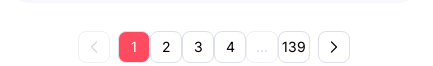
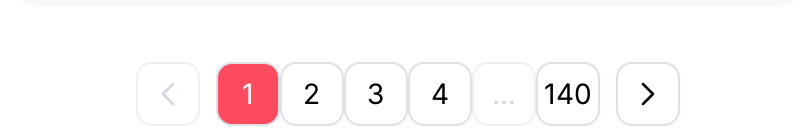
- 139
+ 140
